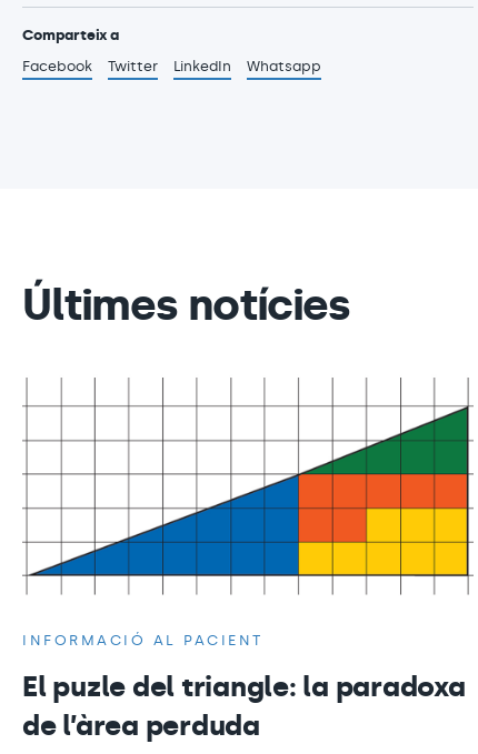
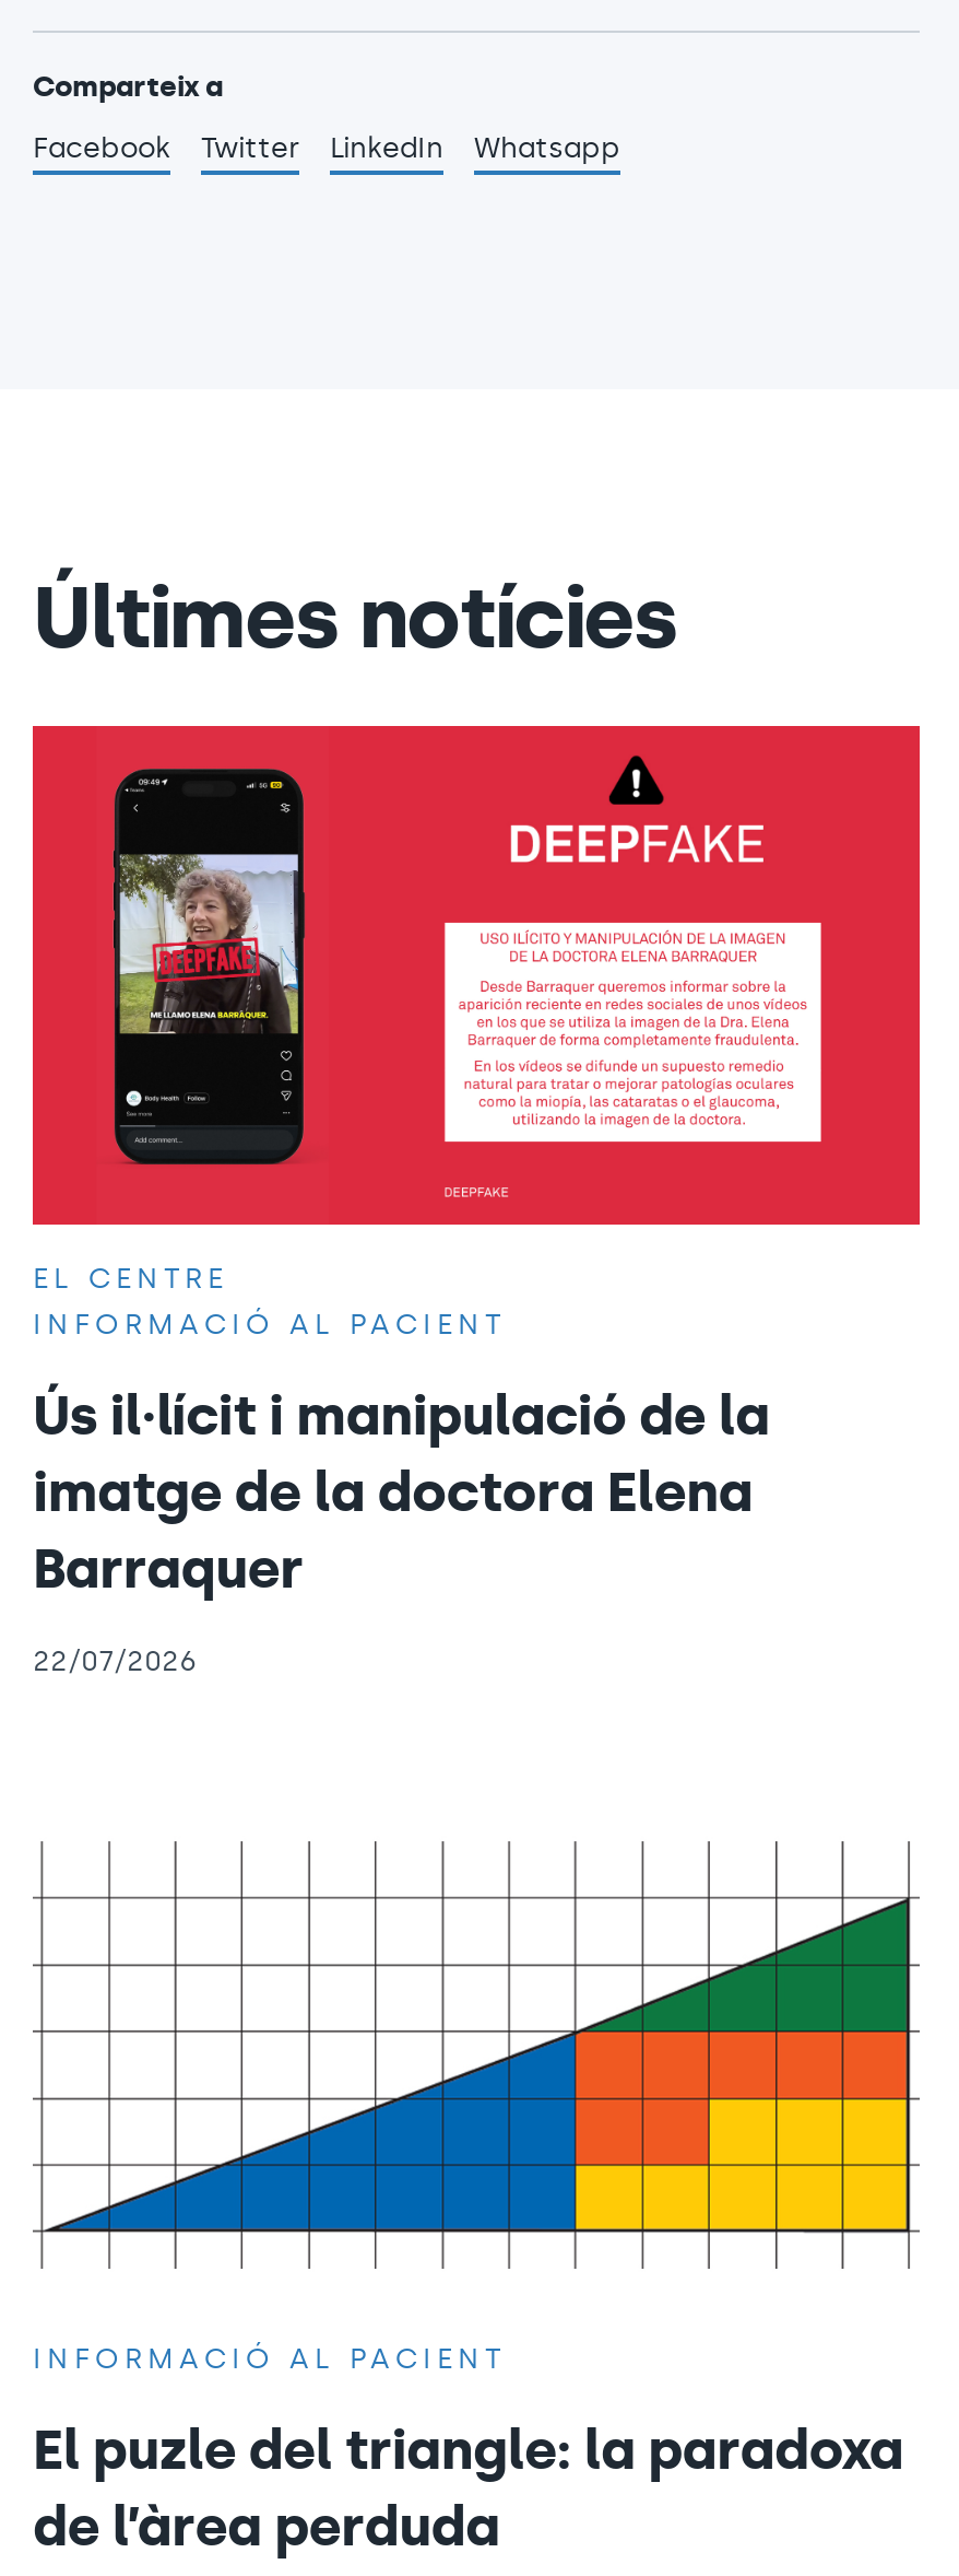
+ [image]
+ EL CENTRE
+ INFORMACIÓ AL PACIENT
+ Ús il·lícit i manipulació de la
+ imatge de la doctora Elena
+ Barraquer
+ 22/07/2026
